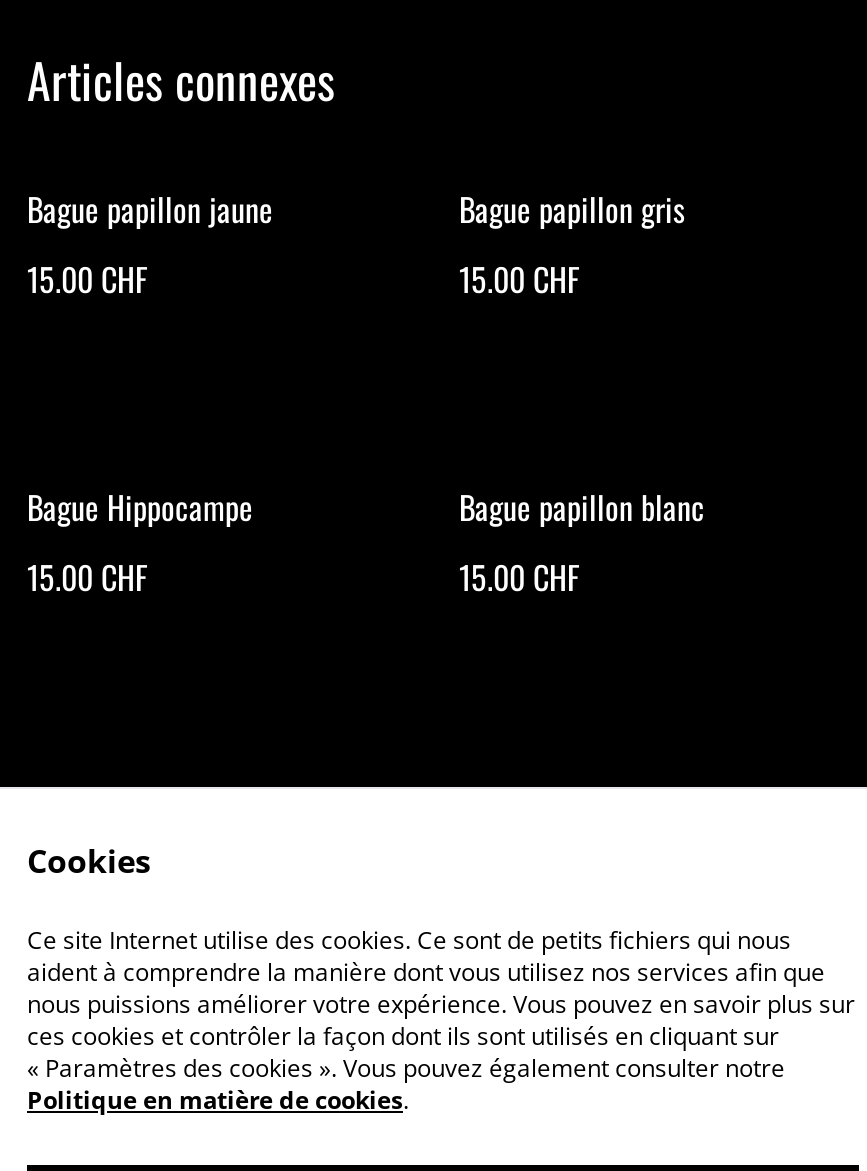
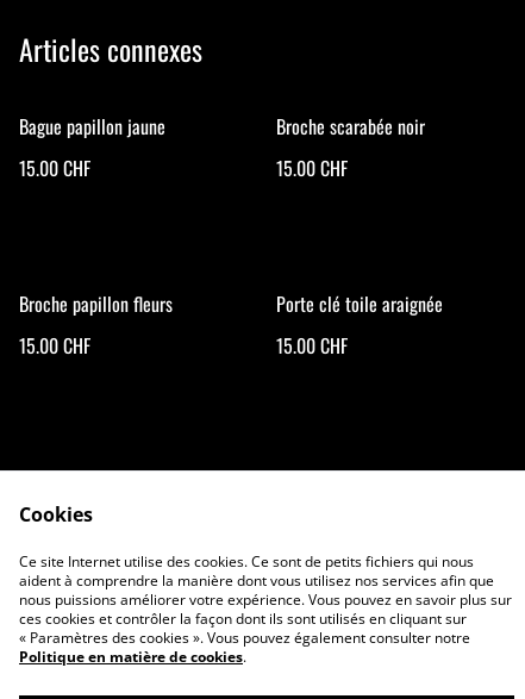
- Bague papillon gris
+ Broche scarabée noir

- Bague Hippocampe
+ Broche papillon fleurs

- Bague papillon blanc
+ Porte clé toile araignée
